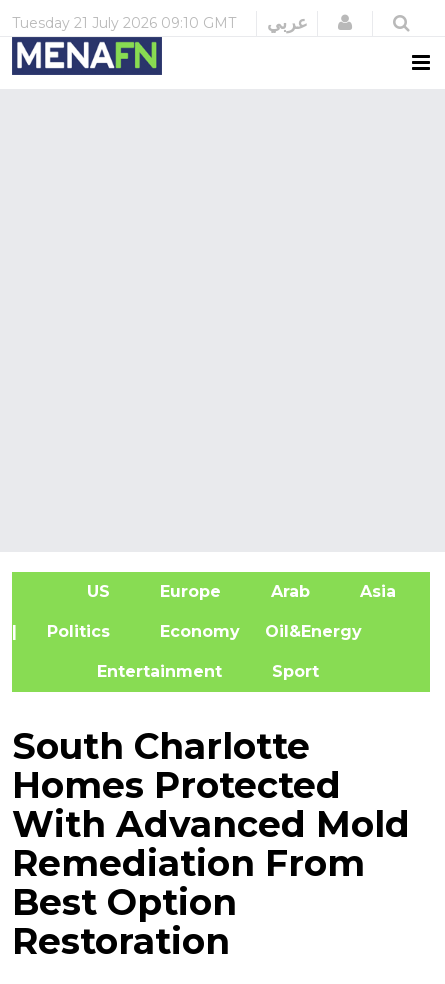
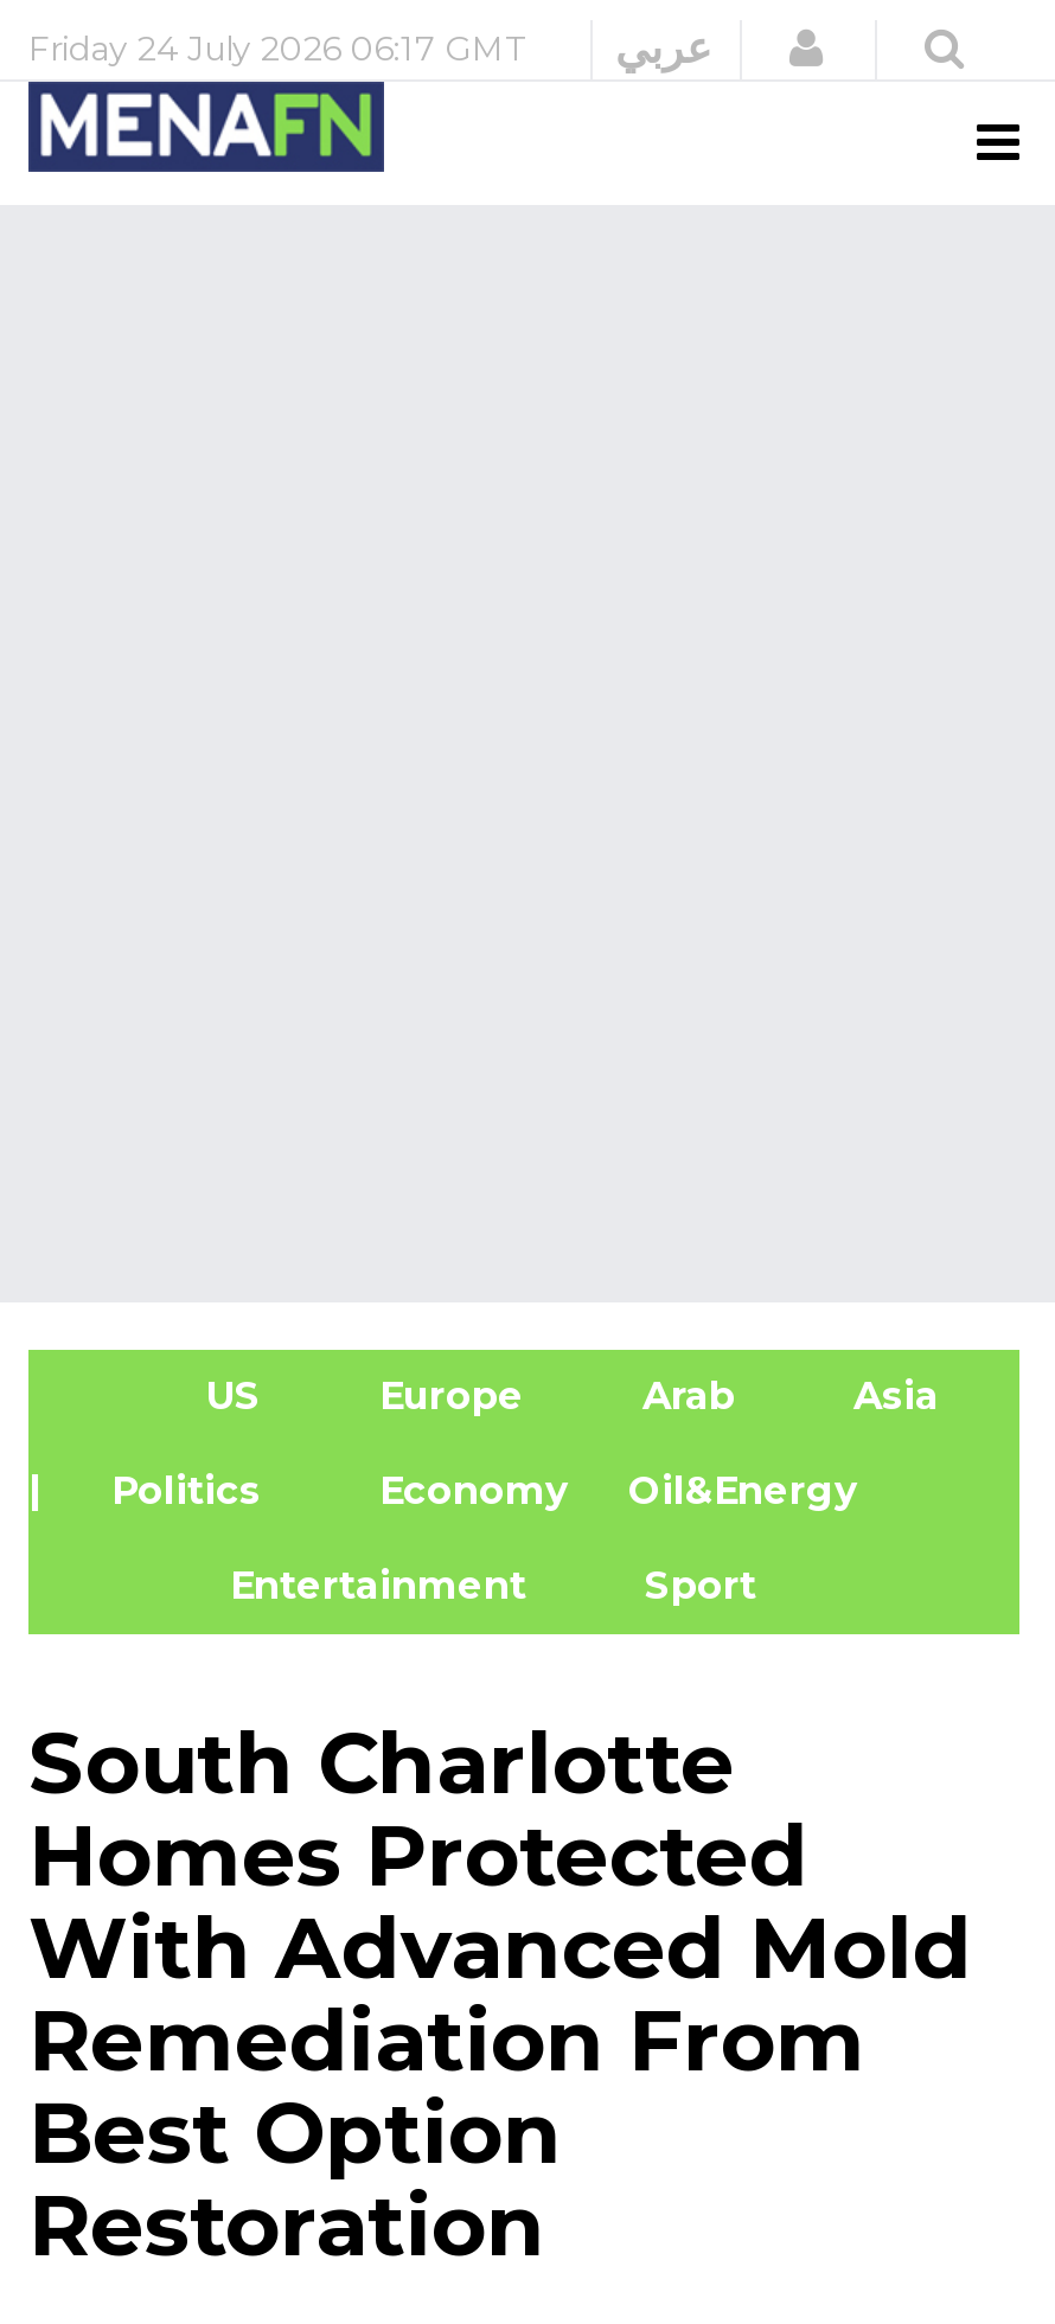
- Tuesday 21 July 2026 09:10 GMT
+ Friday 24 July 2026 06:17 GMT
